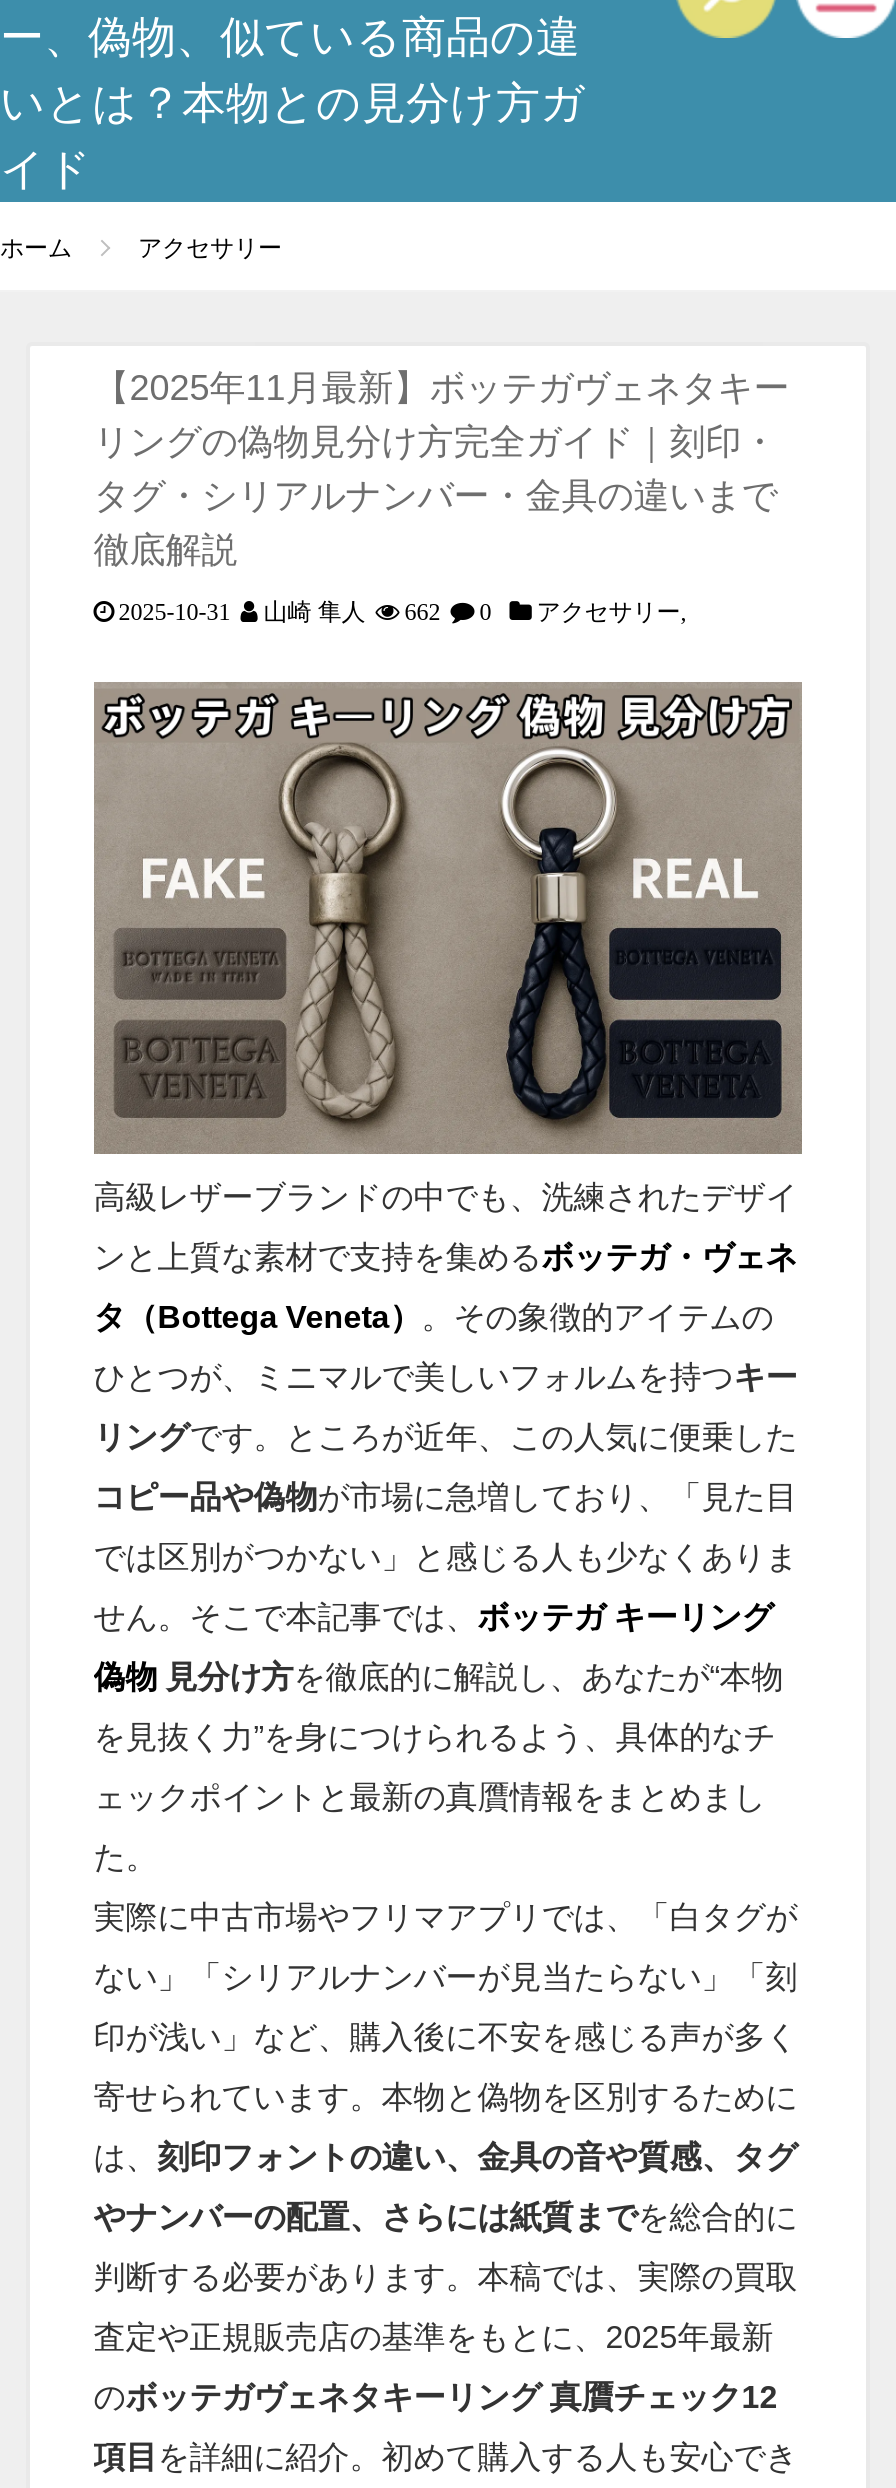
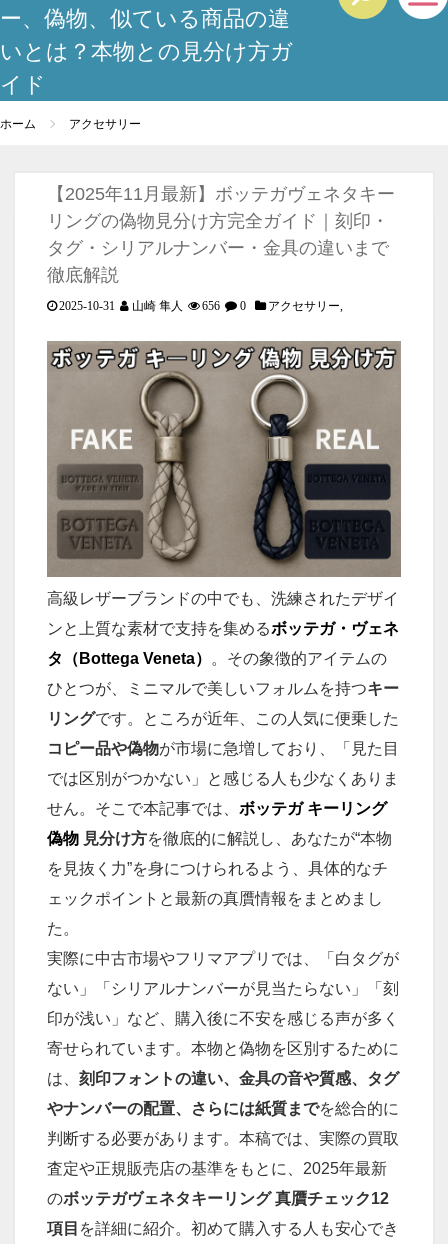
- 2025-10-31 山崎 隼人 662 0 アクセサリー,
+ 2025-10-31 山崎 隼人 656 0 アクセサリー,
